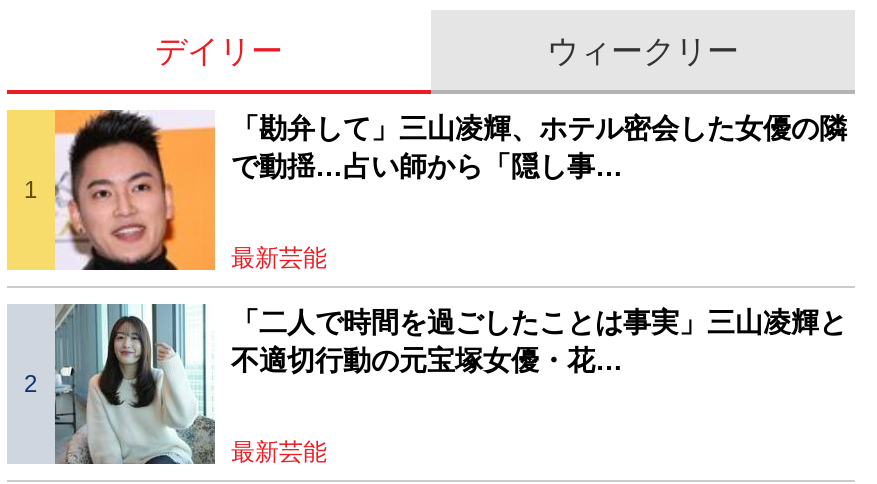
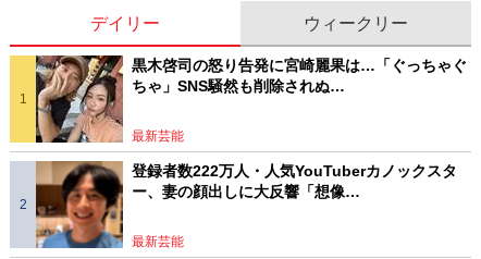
- [image]
- 「勘弁して」三山凌輝、ホテル密会した女優の隣
- で動揺…占い師から「隠し事…
+ [image]
+ 黒木啓司の怒り告発に宮崎麗果は…「ぐっちゃぐ
+ ちゃ」SNS騒然も削除されぬ…

- [image]
- 「二人で時間を過ごしたことは事実」三山凌輝と
- 不適切行動の元宝塚女優・花…
+ [image]
+ 登録者数222万人・人気YouTuberカノックスタ
+ ー、妻の顔出しに大反響「想像…
